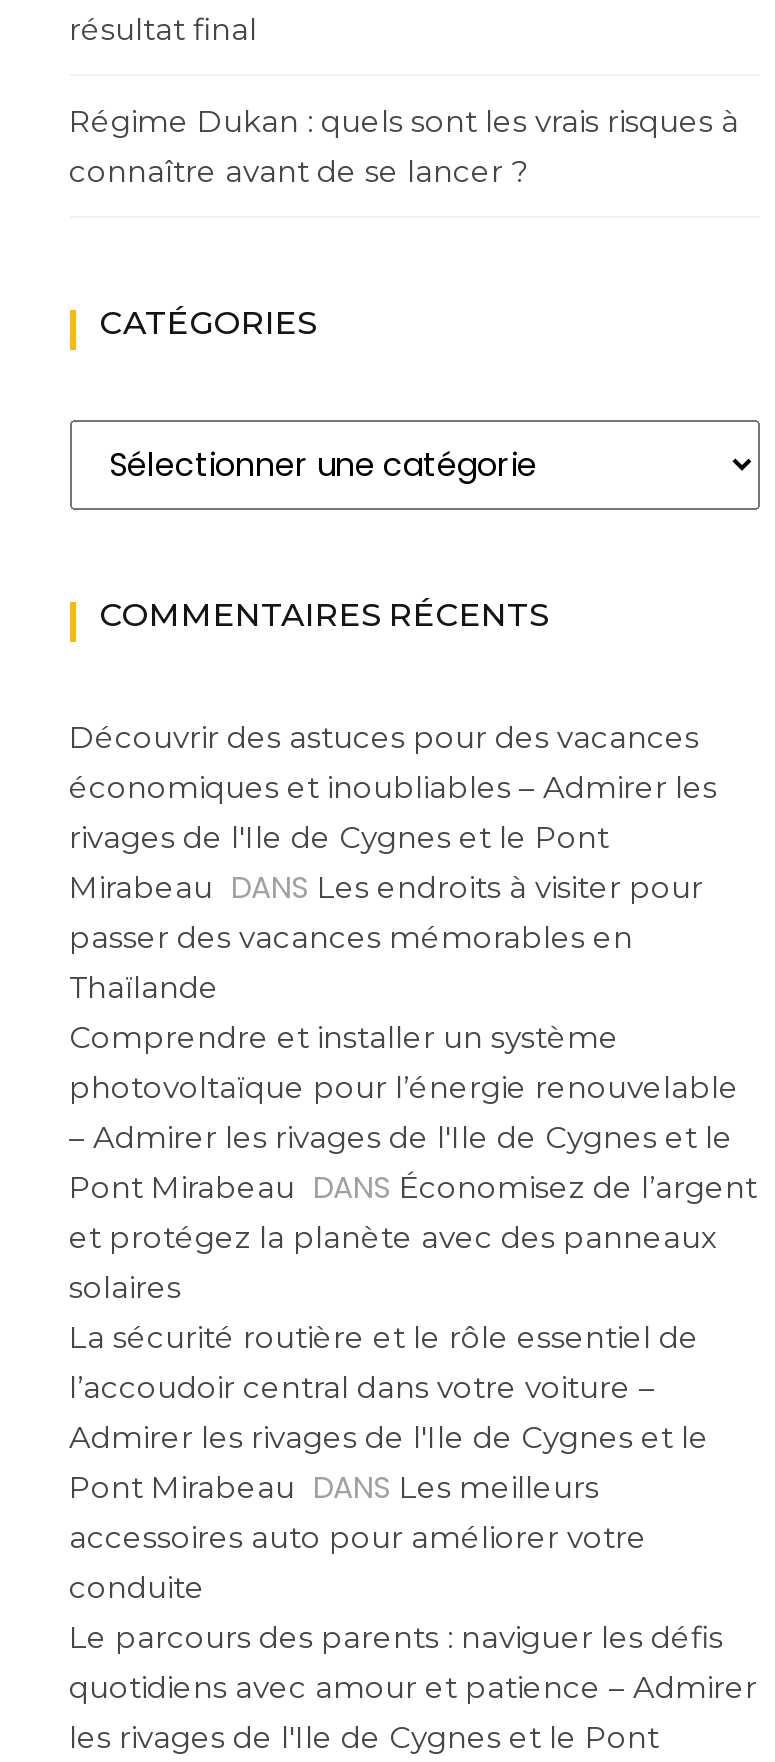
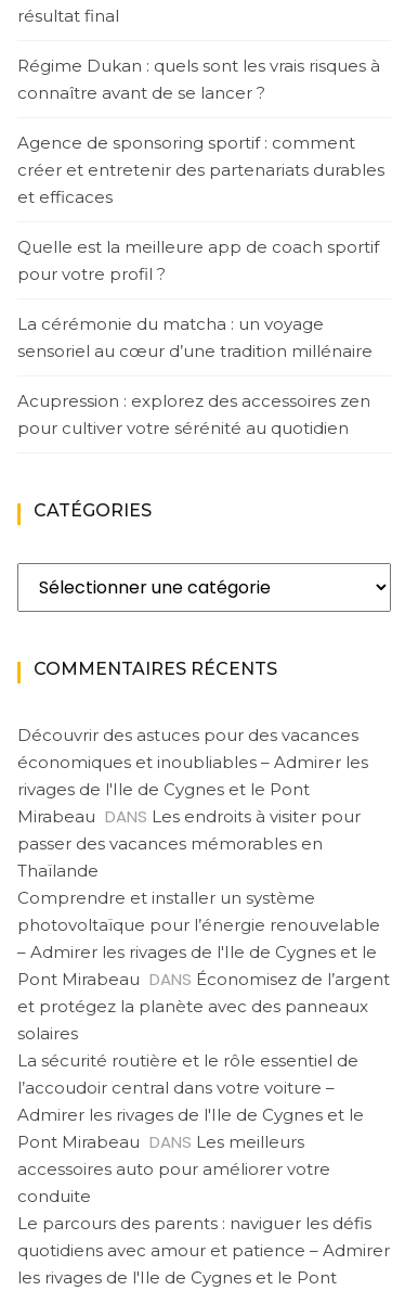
+ Agence de sponsoring sportif : comment
+ créer et entretenir des partenariats durables
+ et efficaces
+ Quelle est la meilleure app de coach sportif
+ pour votre profil ?
+ La cérémonie du matcha : un voyage
+ sensoriel au cœur d’une tradition millénaire
+ Acupression : explorez des accessoires zen
+ pour cultiver votre sérénité au quotidien
